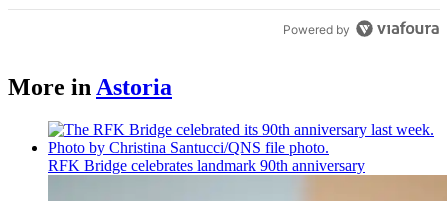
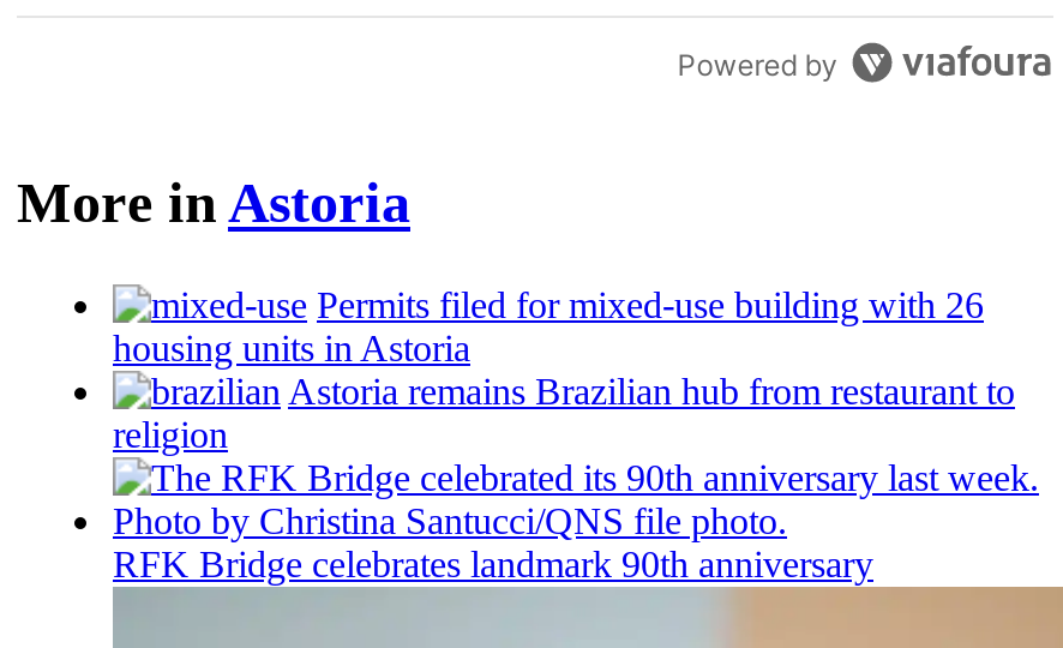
+ Permits filed for mixed-use building with 26
+ housing units in Astoria
+ Astoria remains Brazilian hub from restaurant to
+ religion
